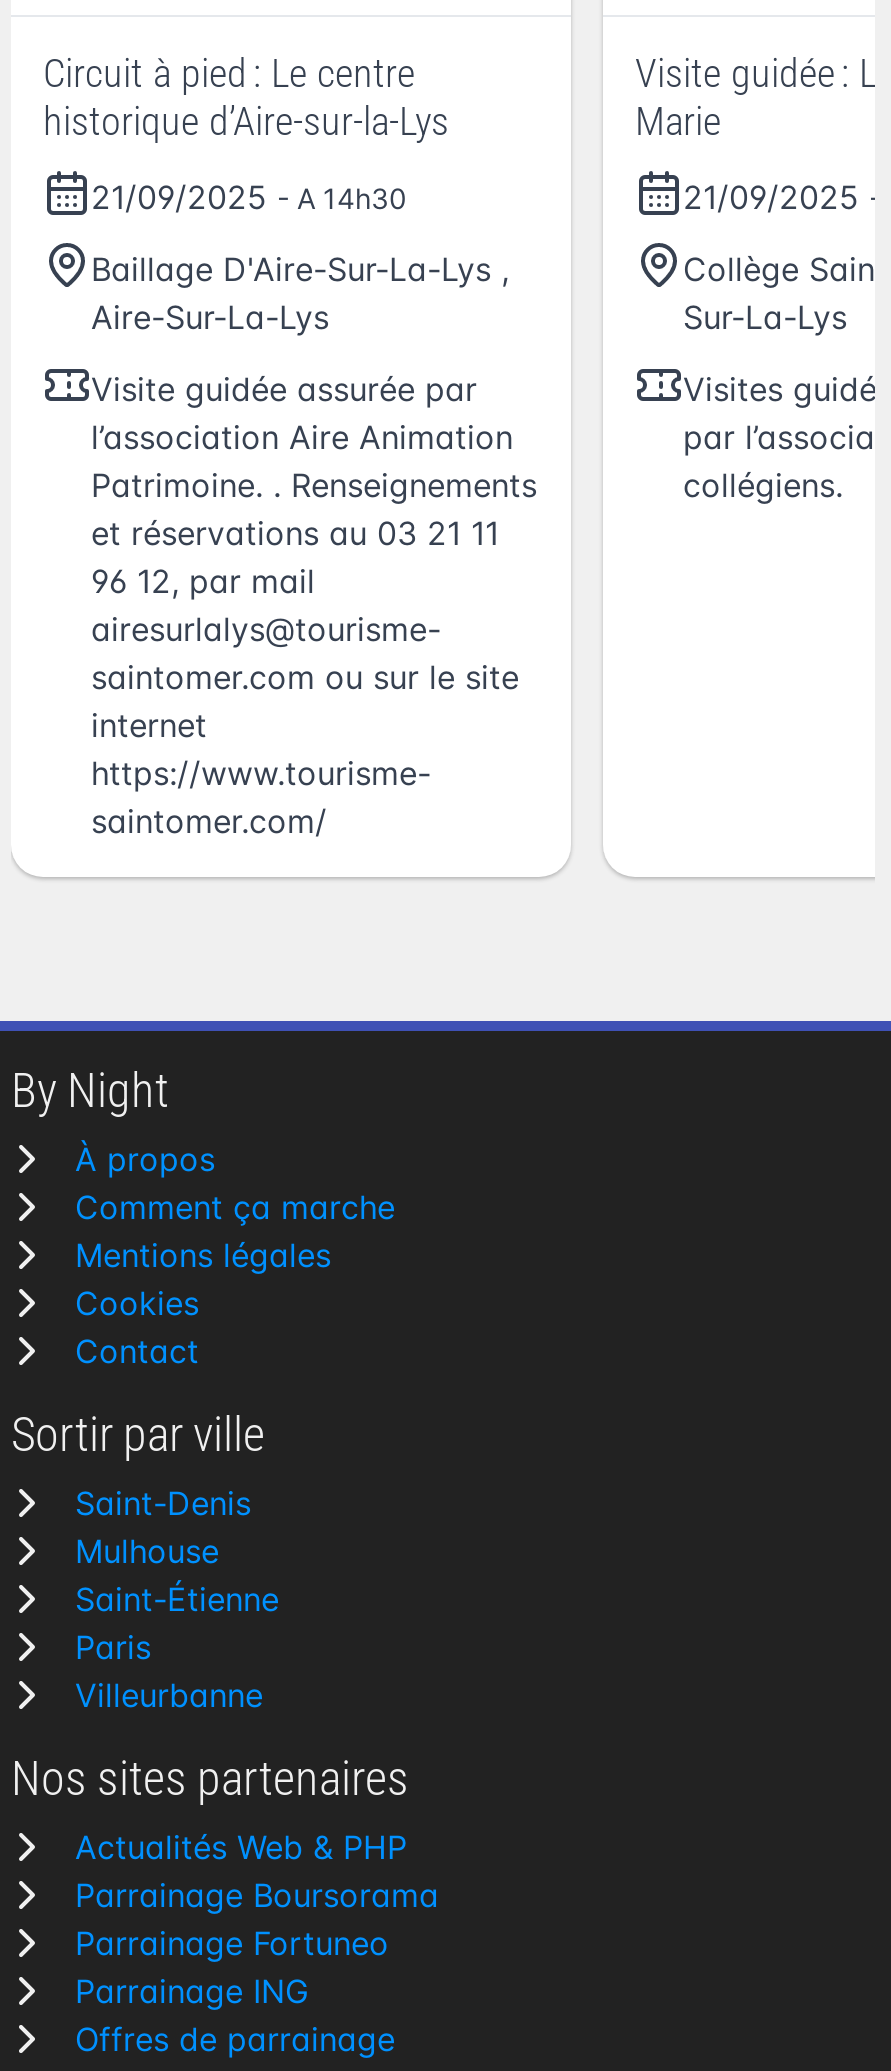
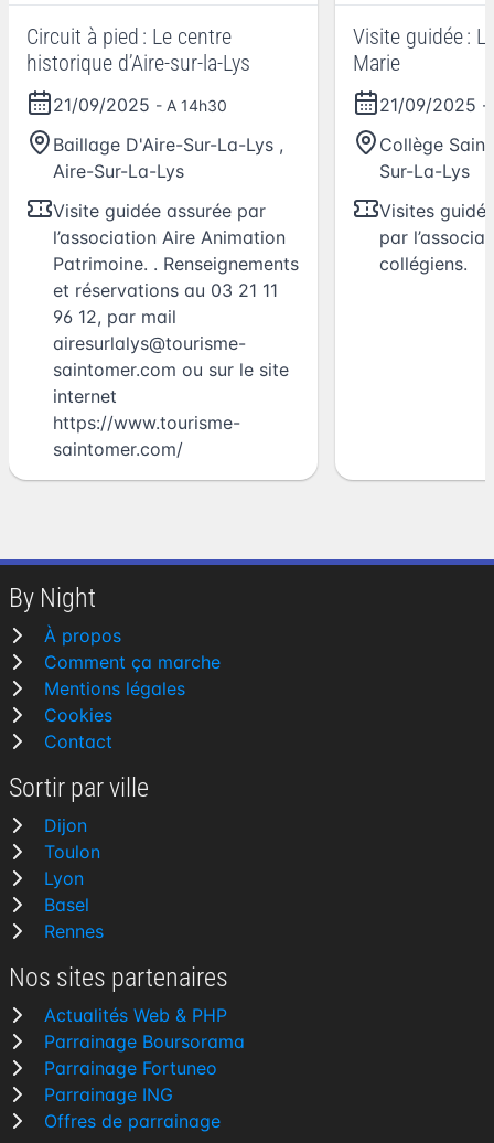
- Saint-Denis
- Mulhouse
- Saint-Étienne
- Paris
- Villeurbanne
+ Dijon
+ Toulon
+ Lyon
+ Basel
+ Rennes
